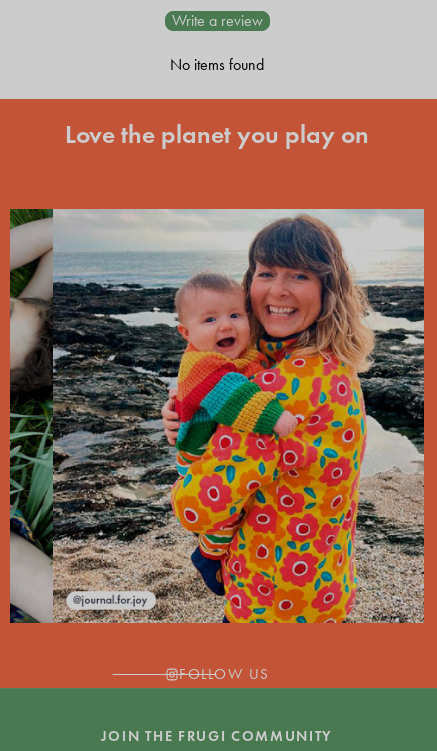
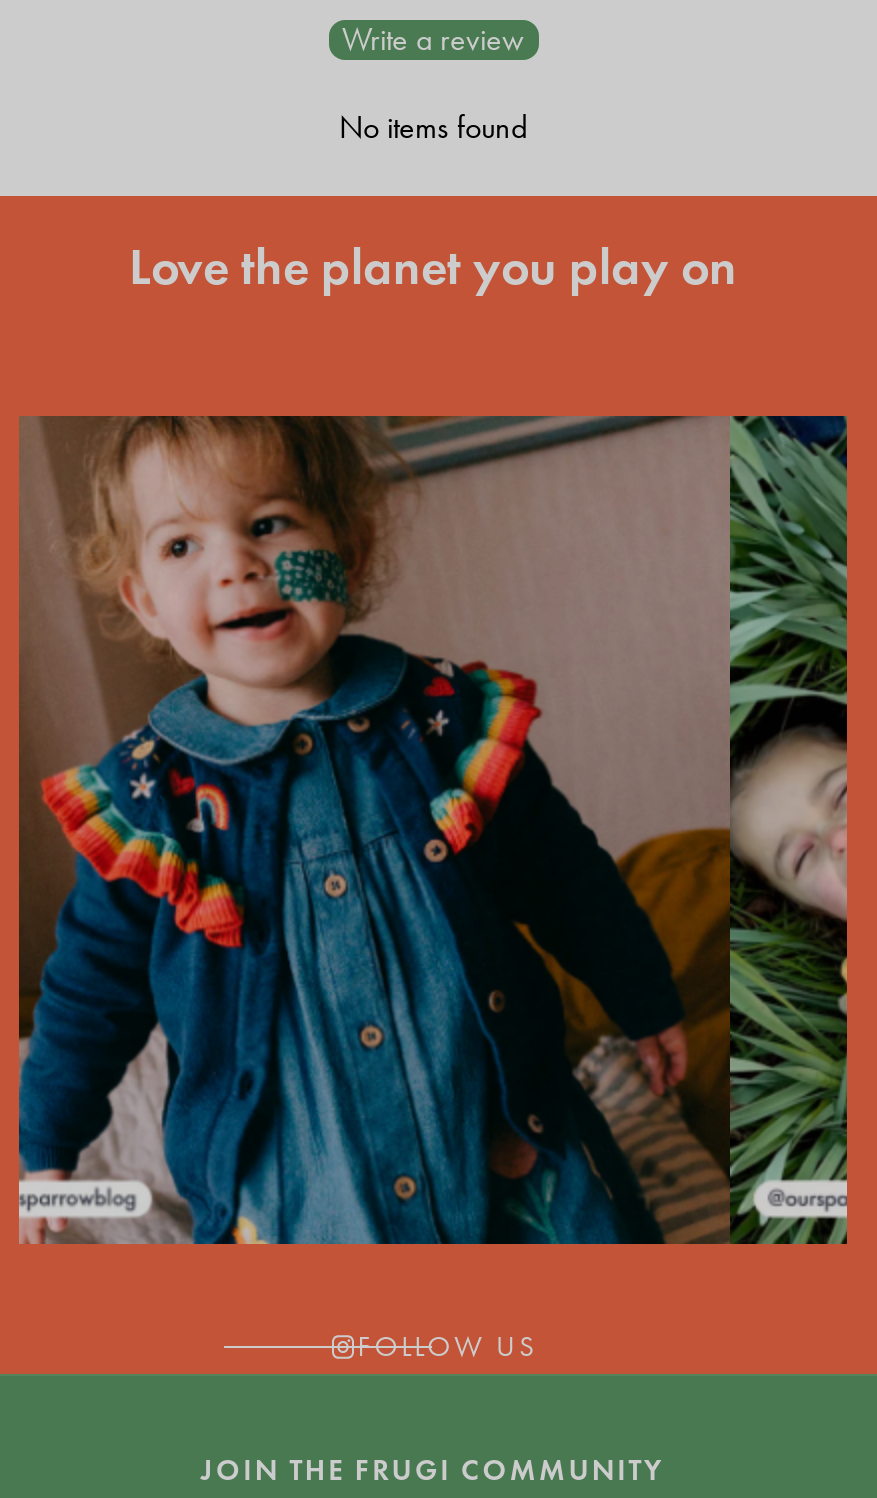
- [image]
+ [image]
